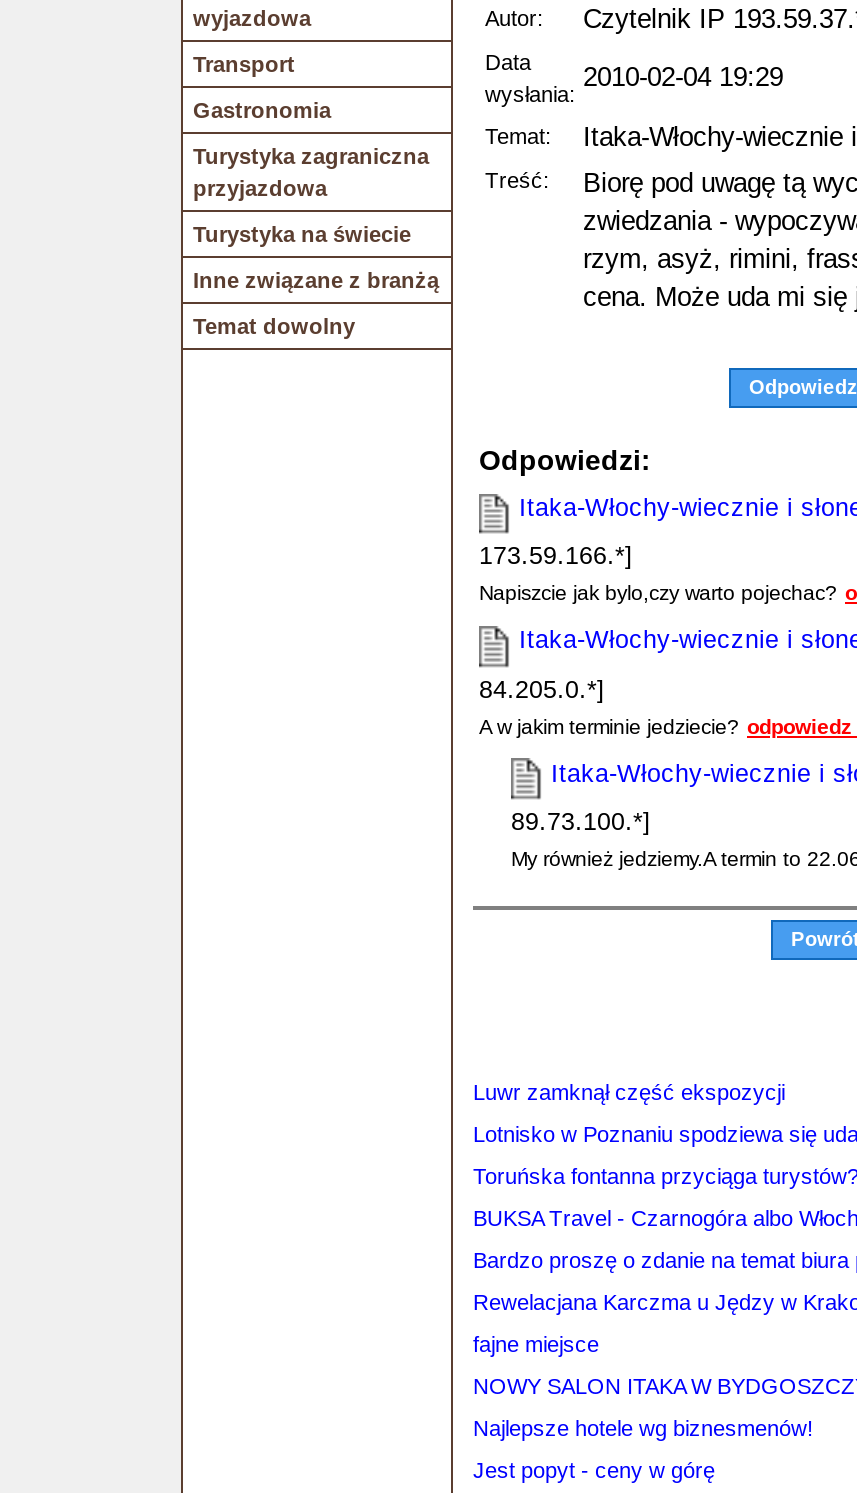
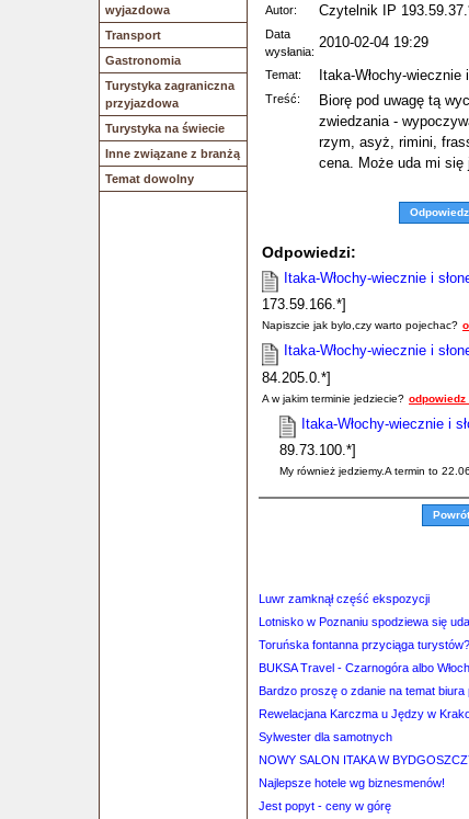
- fajne miejsce
+ Sylwester dla samotnych
